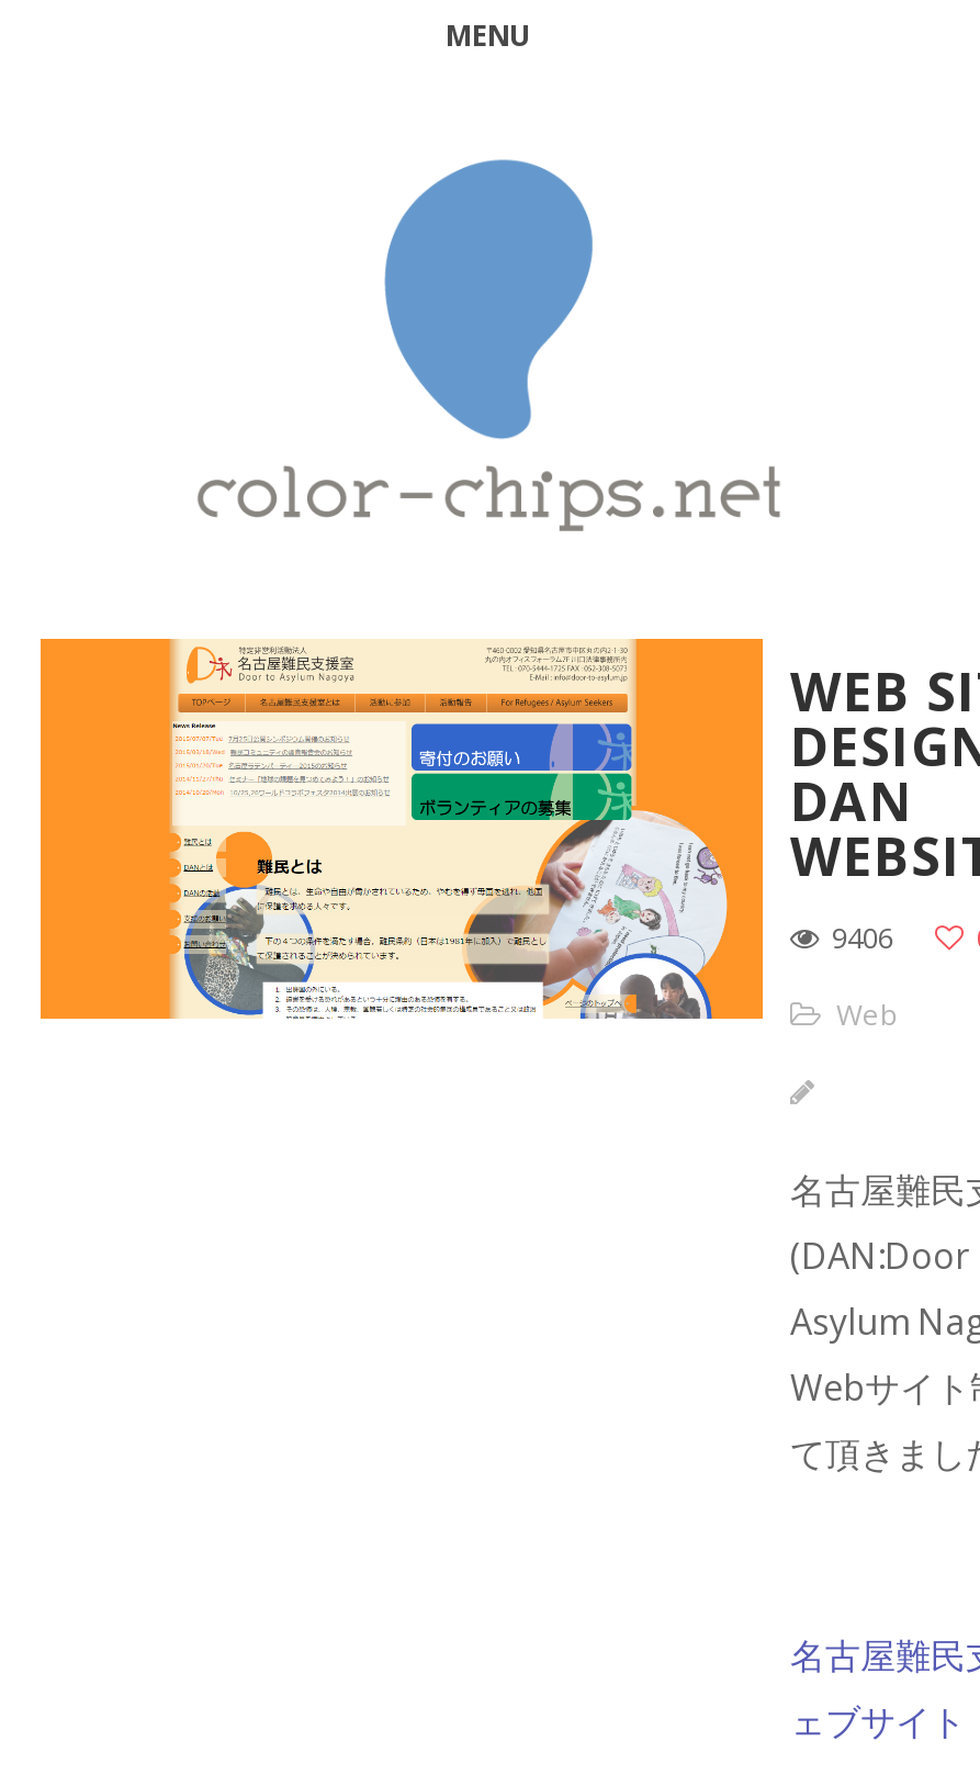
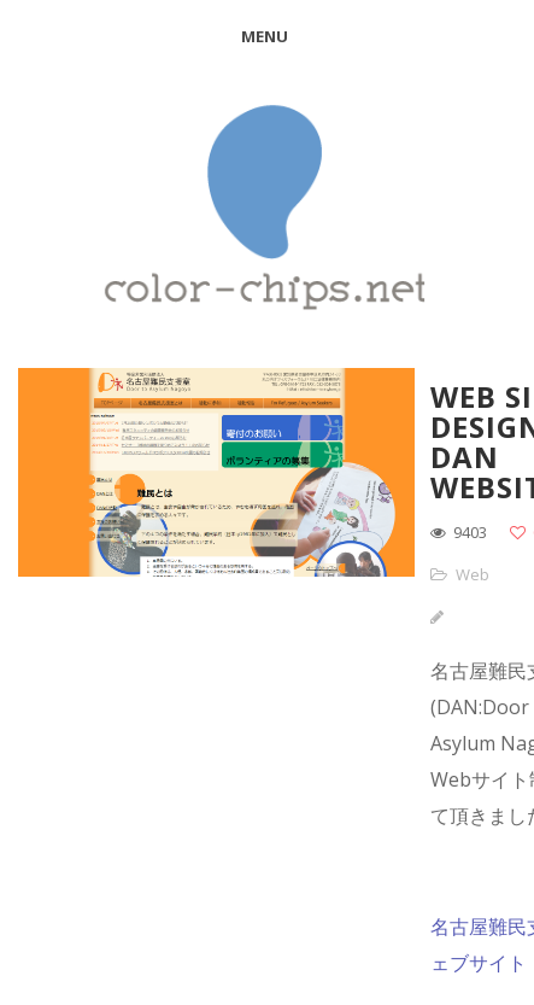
- 9406
+ 9403
